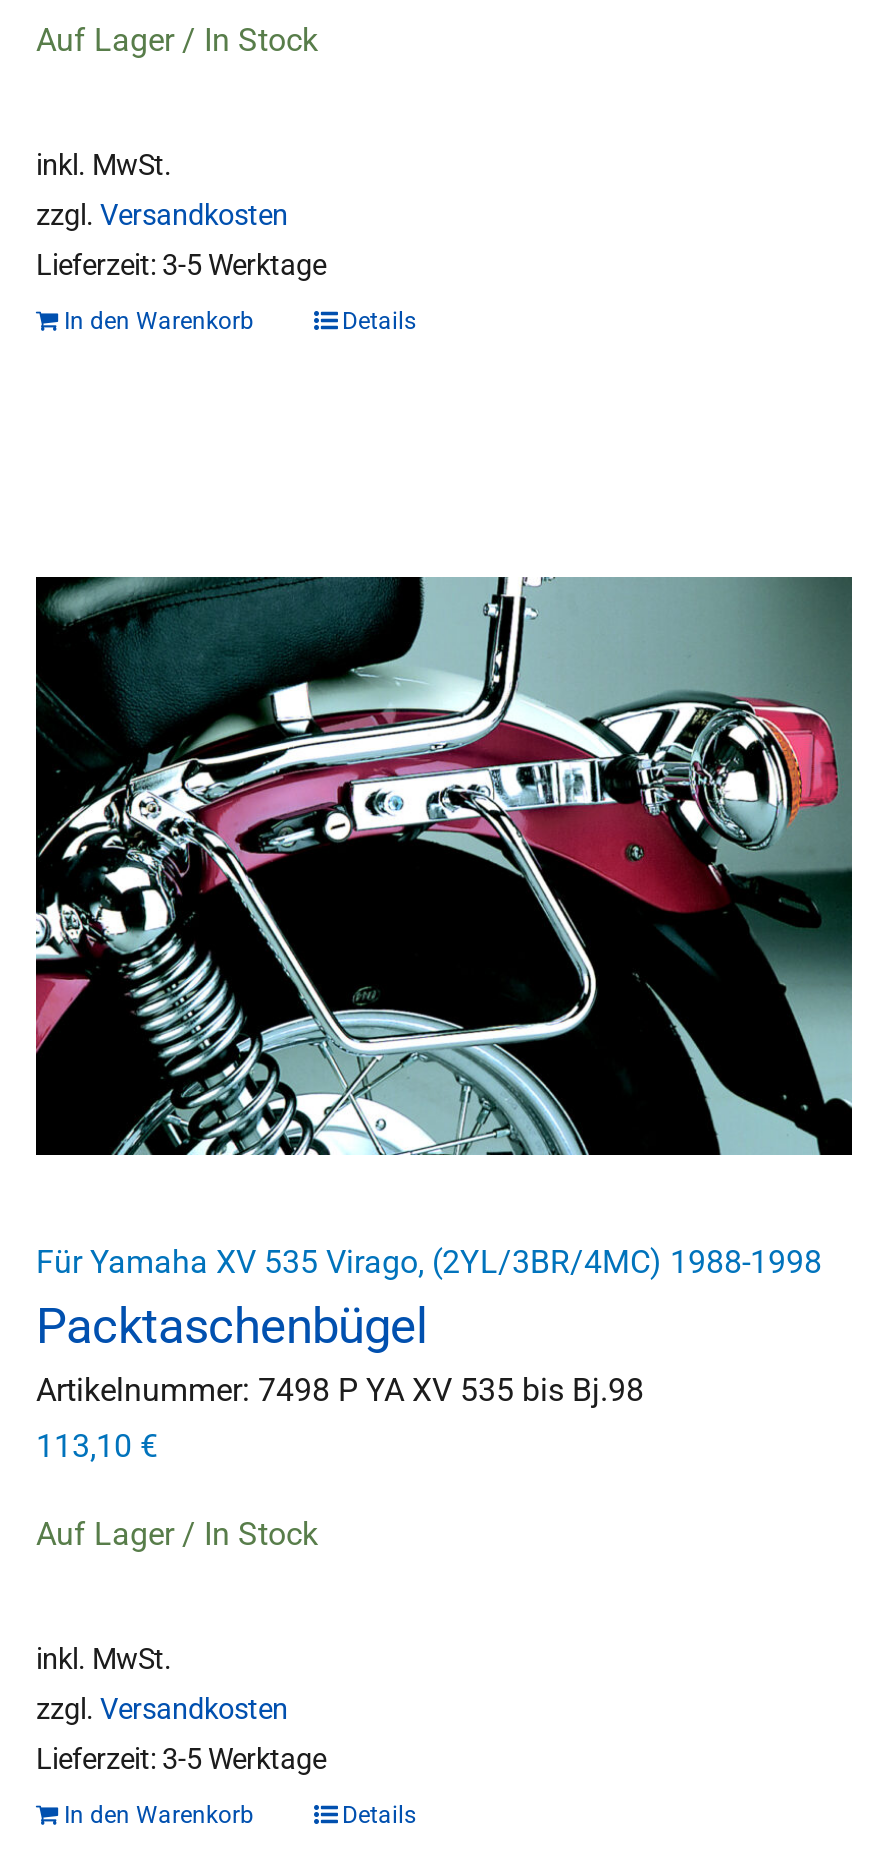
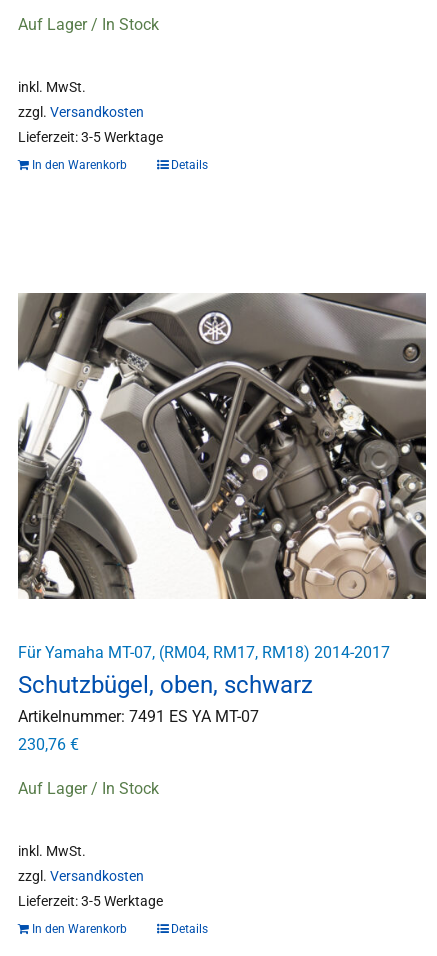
- [image]
+ [image]

- Für Yamaha XV 535 Virago, (2YL/3BR/4MC) 1988-1998
- Packtaschenbügel
- Artikelnummer: 7498 P YA XV 535 bis Bj.98
+ Für Yamaha MT-07, (RM04, RM17, RM18) 2014-2017
+ Schutzbügel, oben, schwarz
+ Artikelnummer: 7491 ES YA MT-07

- 113,10 €
+ 230,76 €
